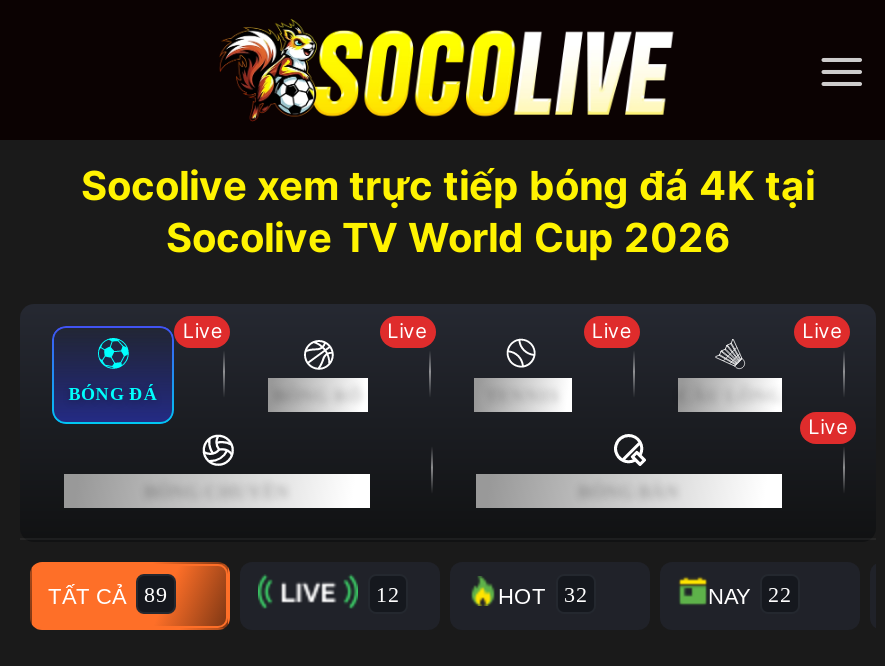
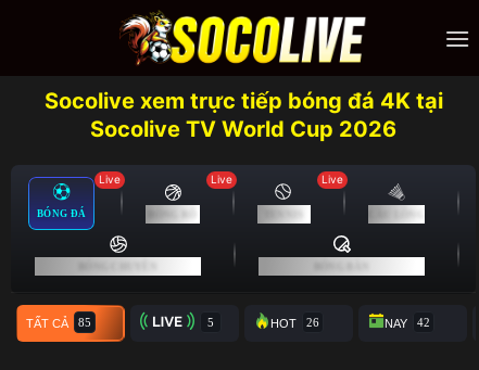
- Live

- Live
